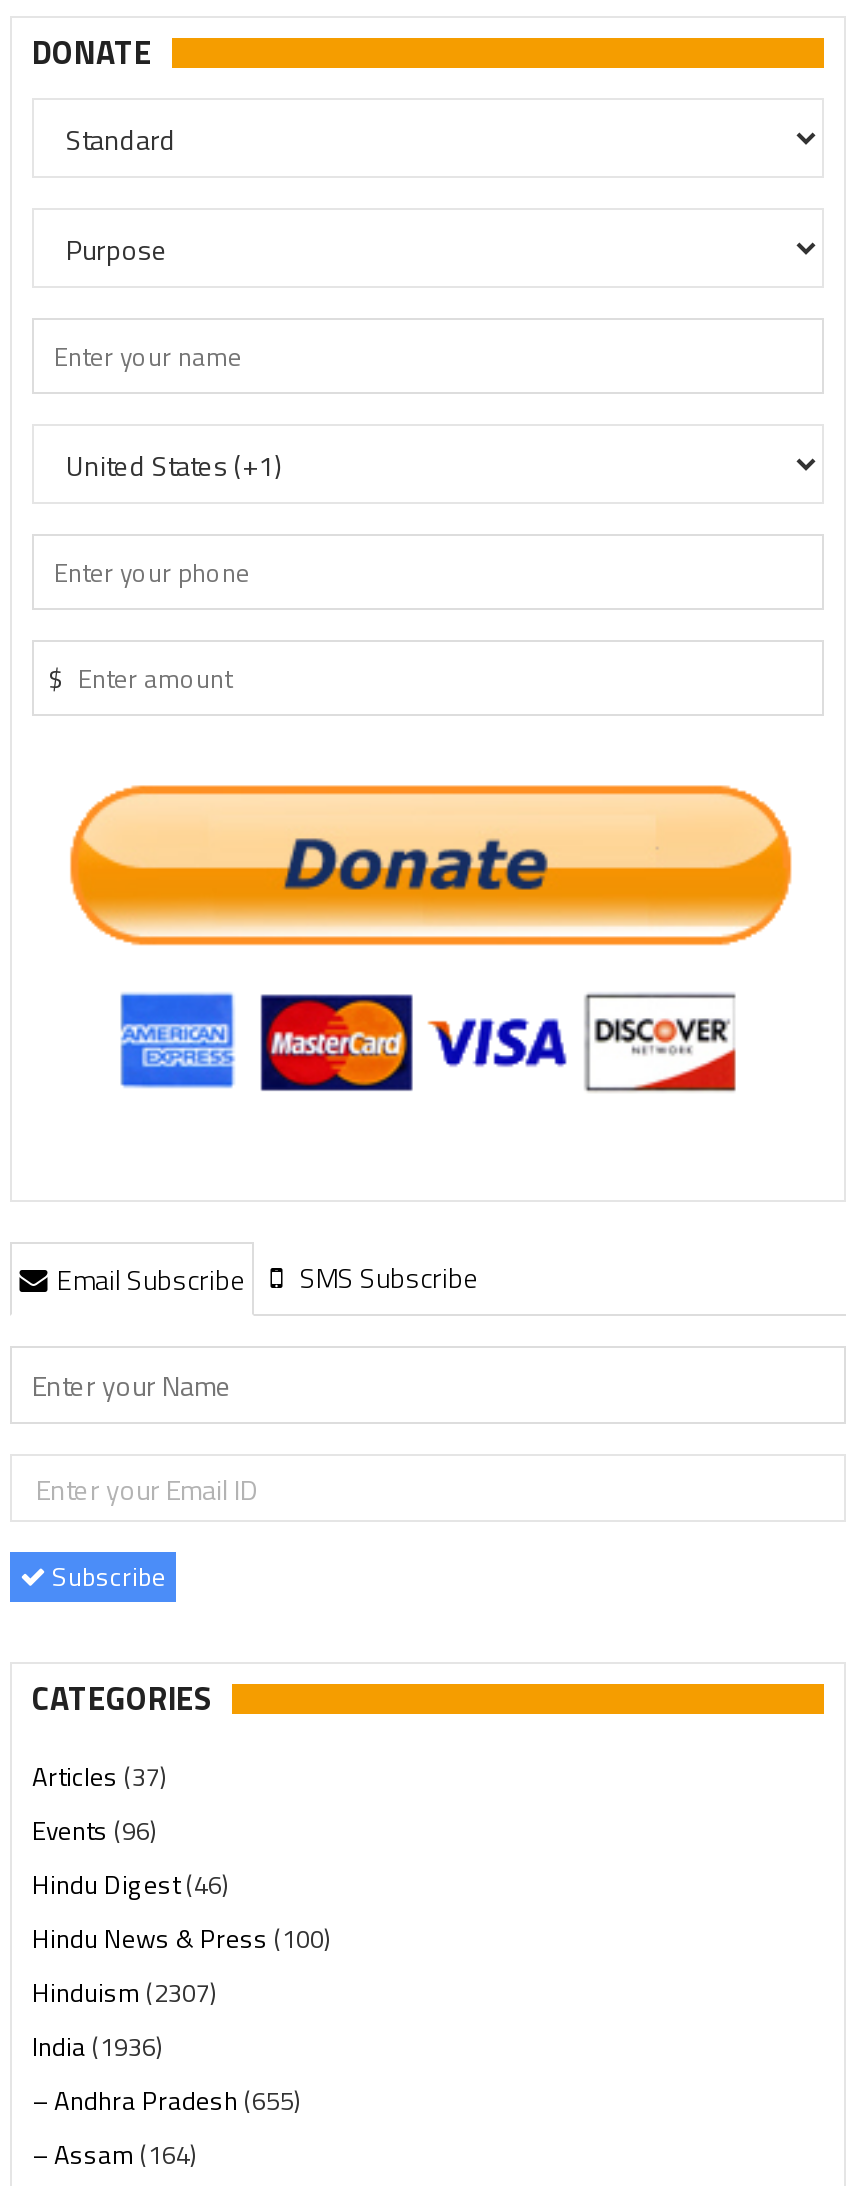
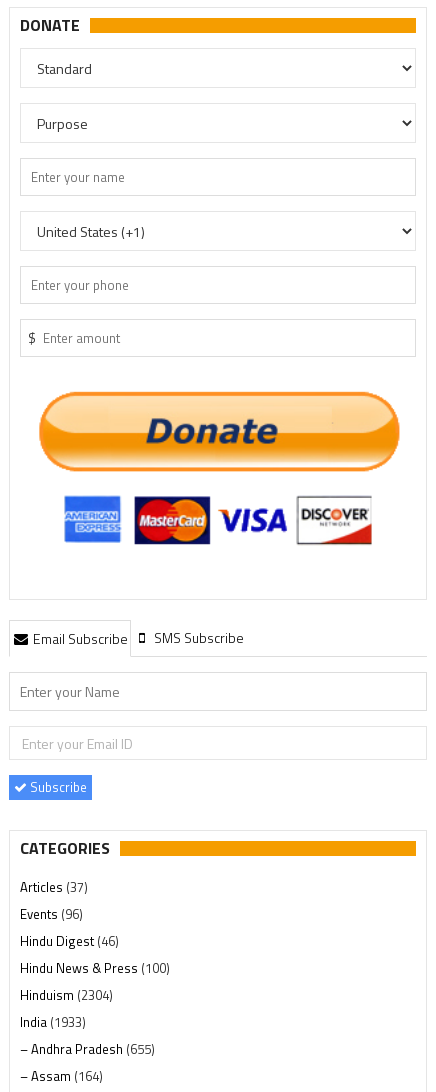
- Hinduism (2307)
+ Hinduism (2304)

- India (1936)
+ India (1933)
